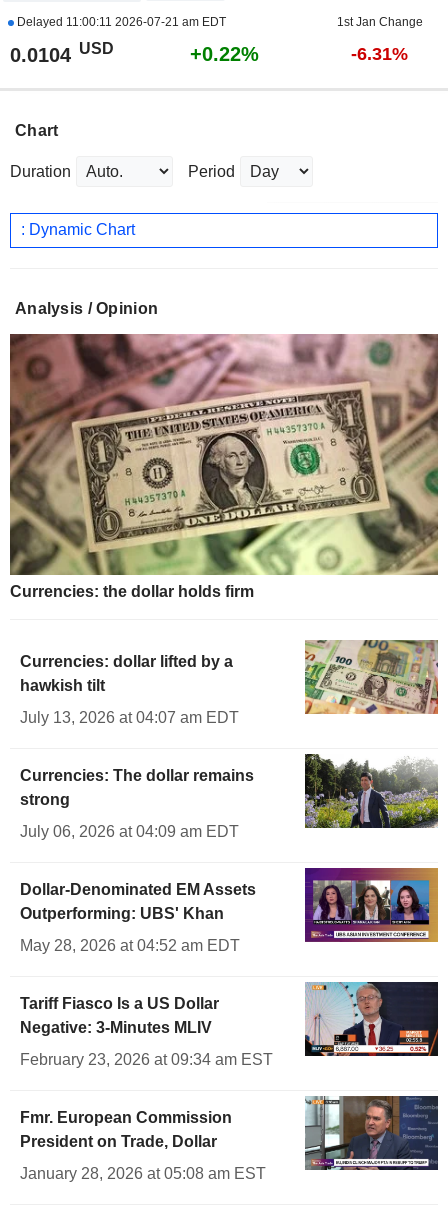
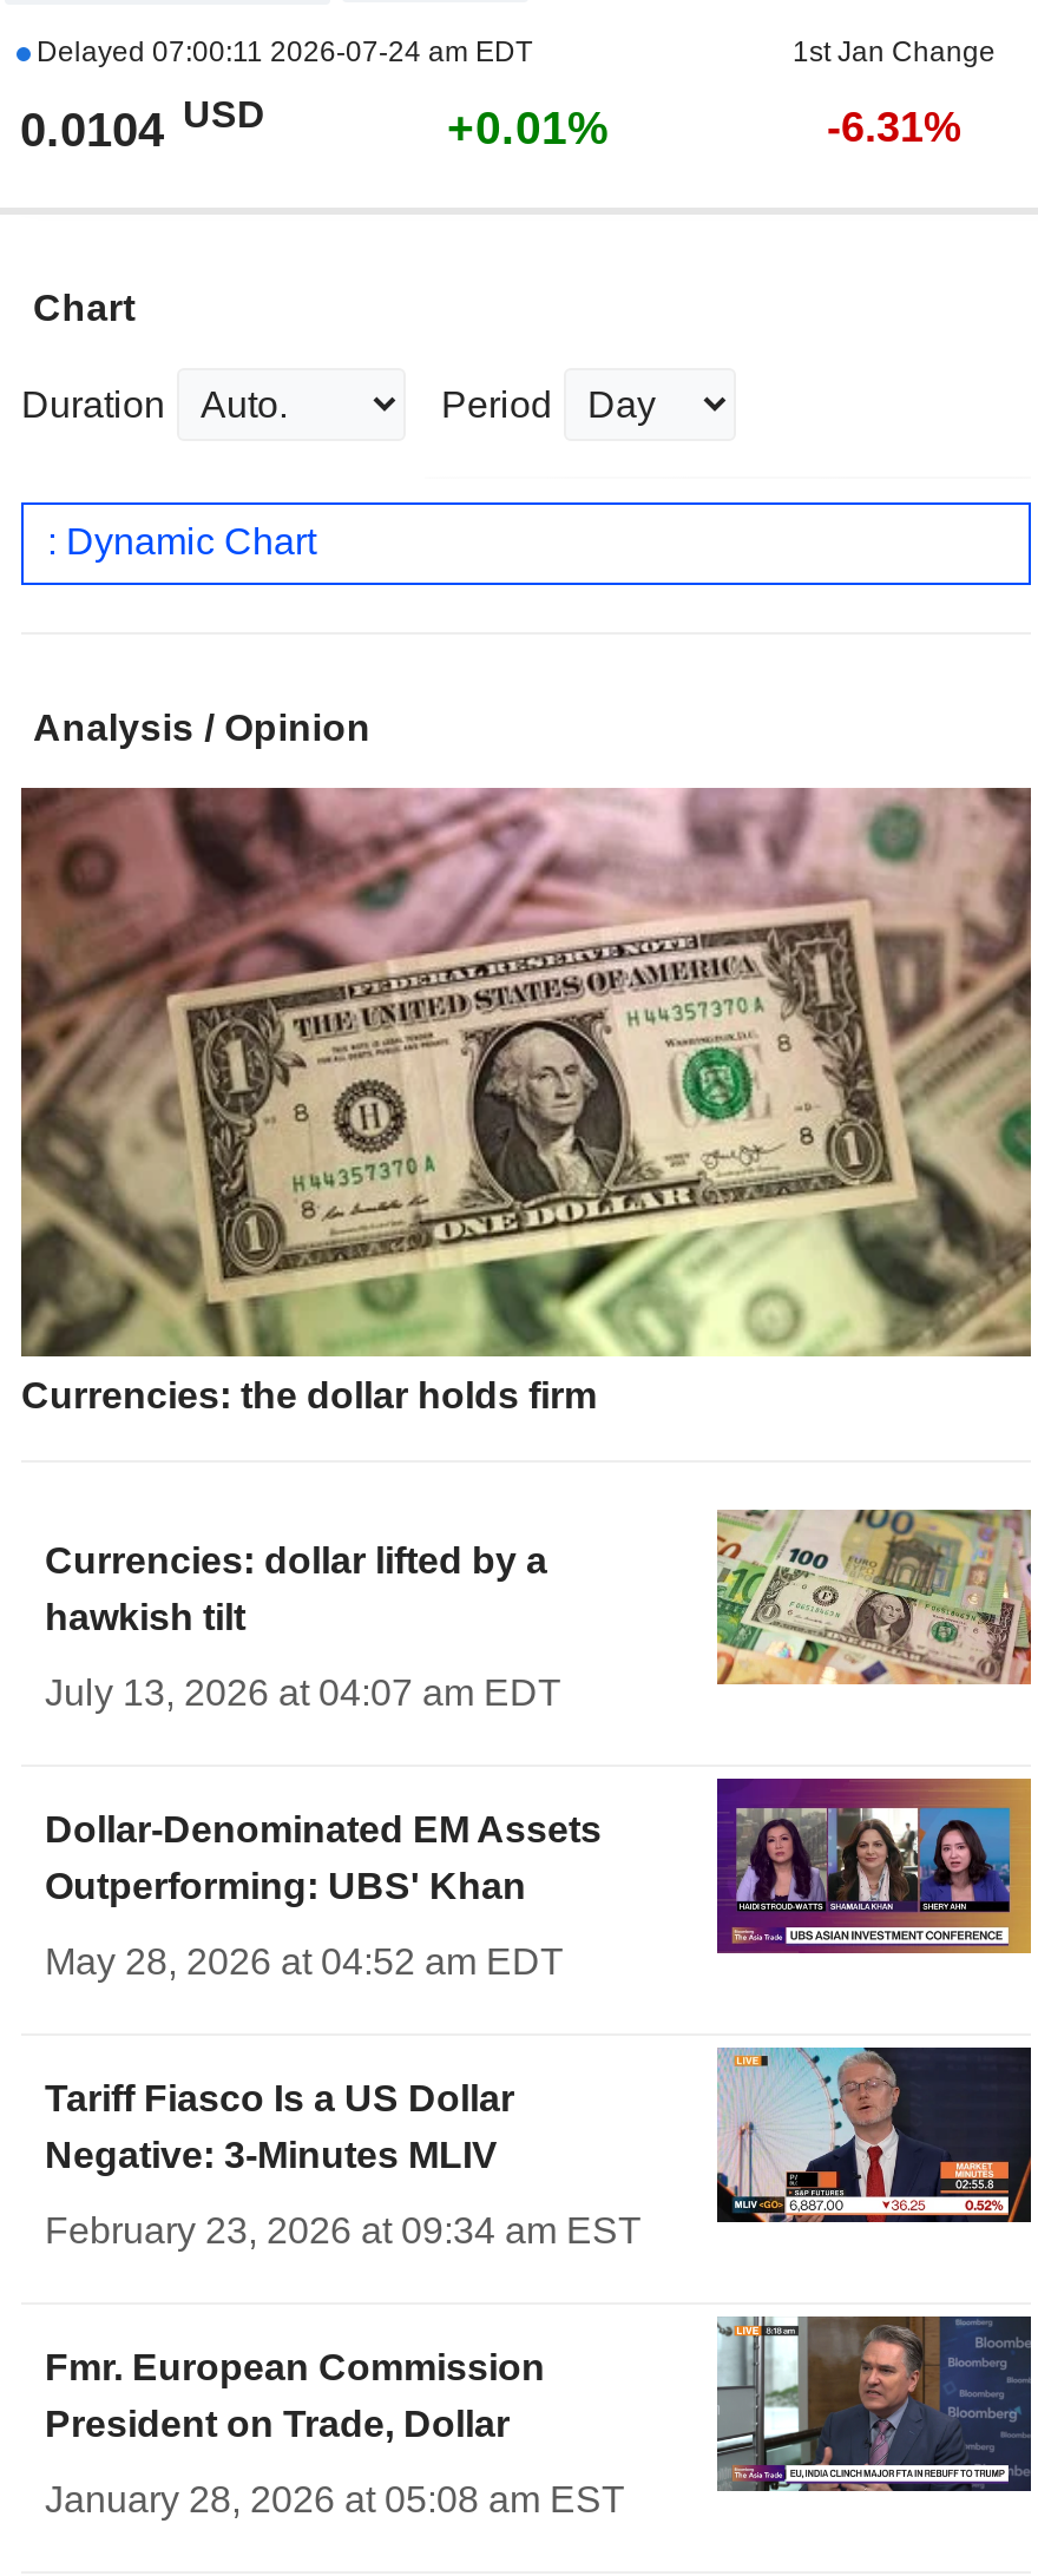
- Delayed 11:00:11 2026-07-21 am EDT
+ Delayed 07:00:11 2026-07-24 am EDT

- +0.22%
+ +0.01%

- [image]

- Currencies: The dollar remains
- strong
- July 06, 2026 at 04:09 am EDT
